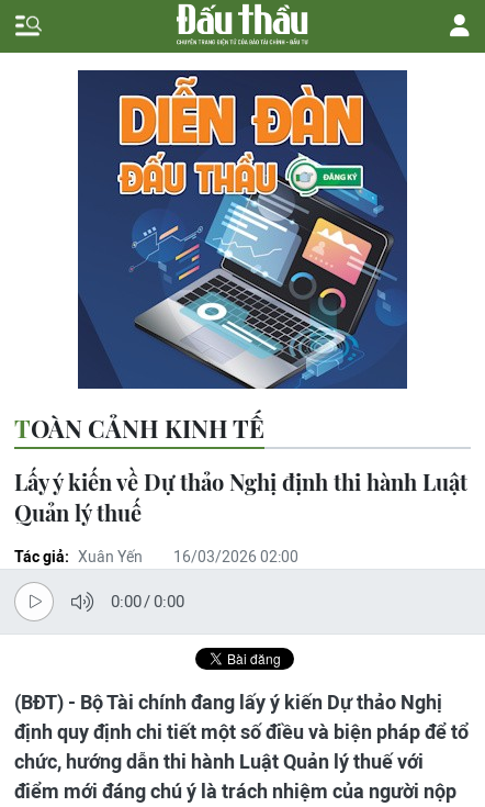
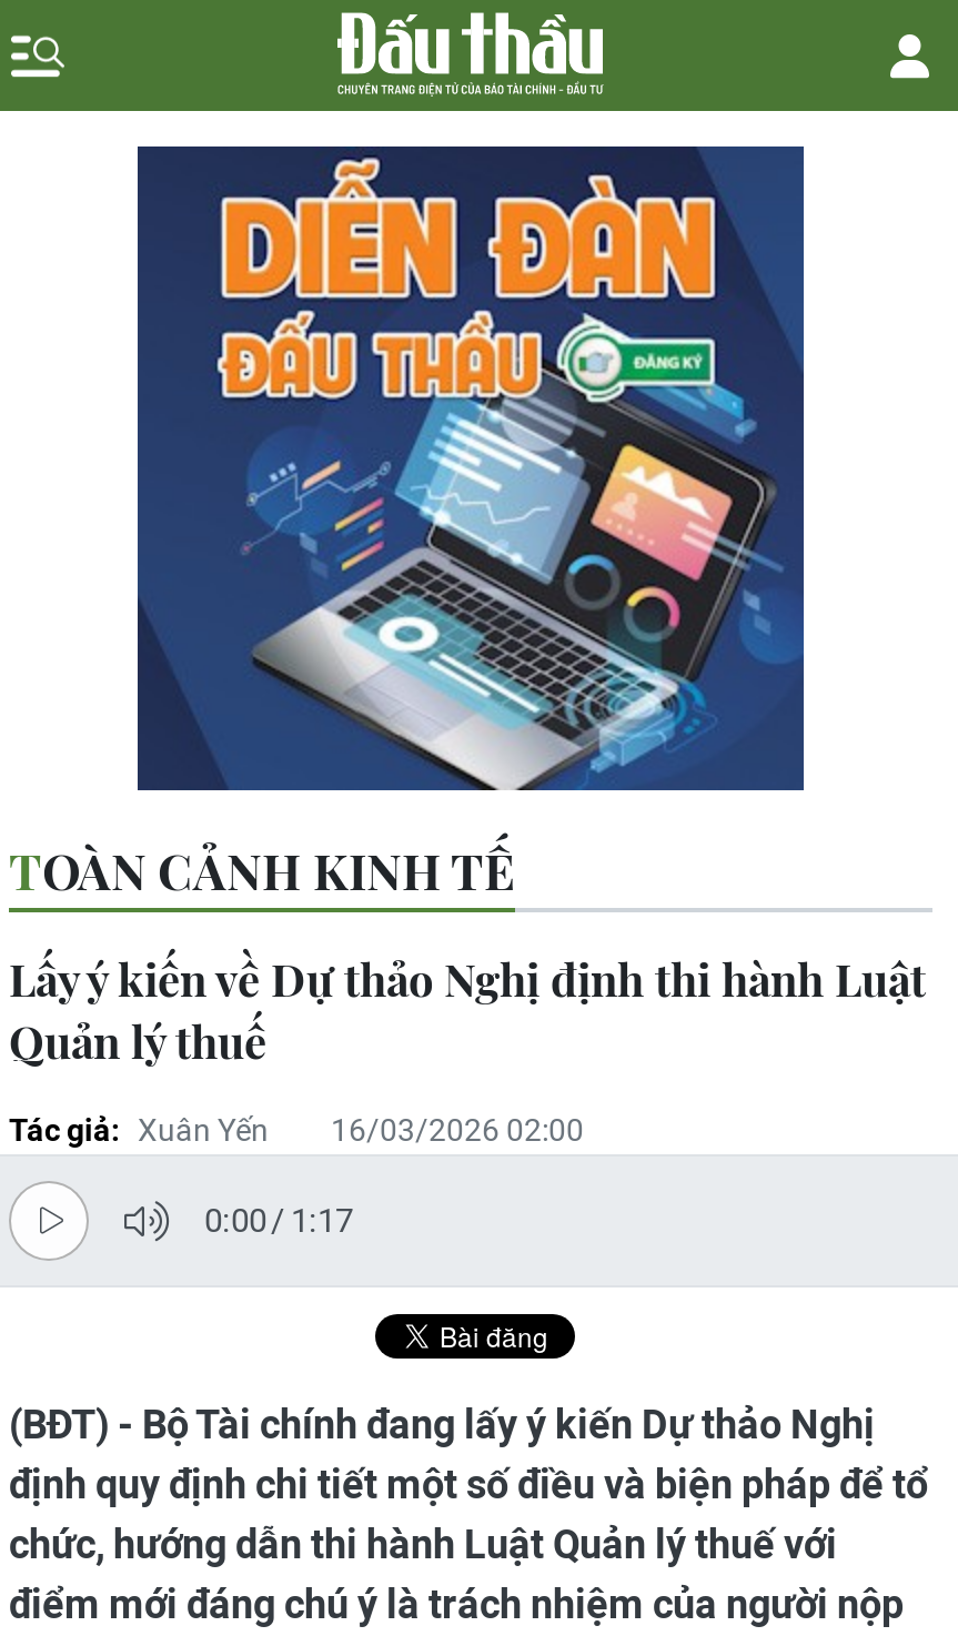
- 0:00 / 0:00
+ 0:00 / 1:17
